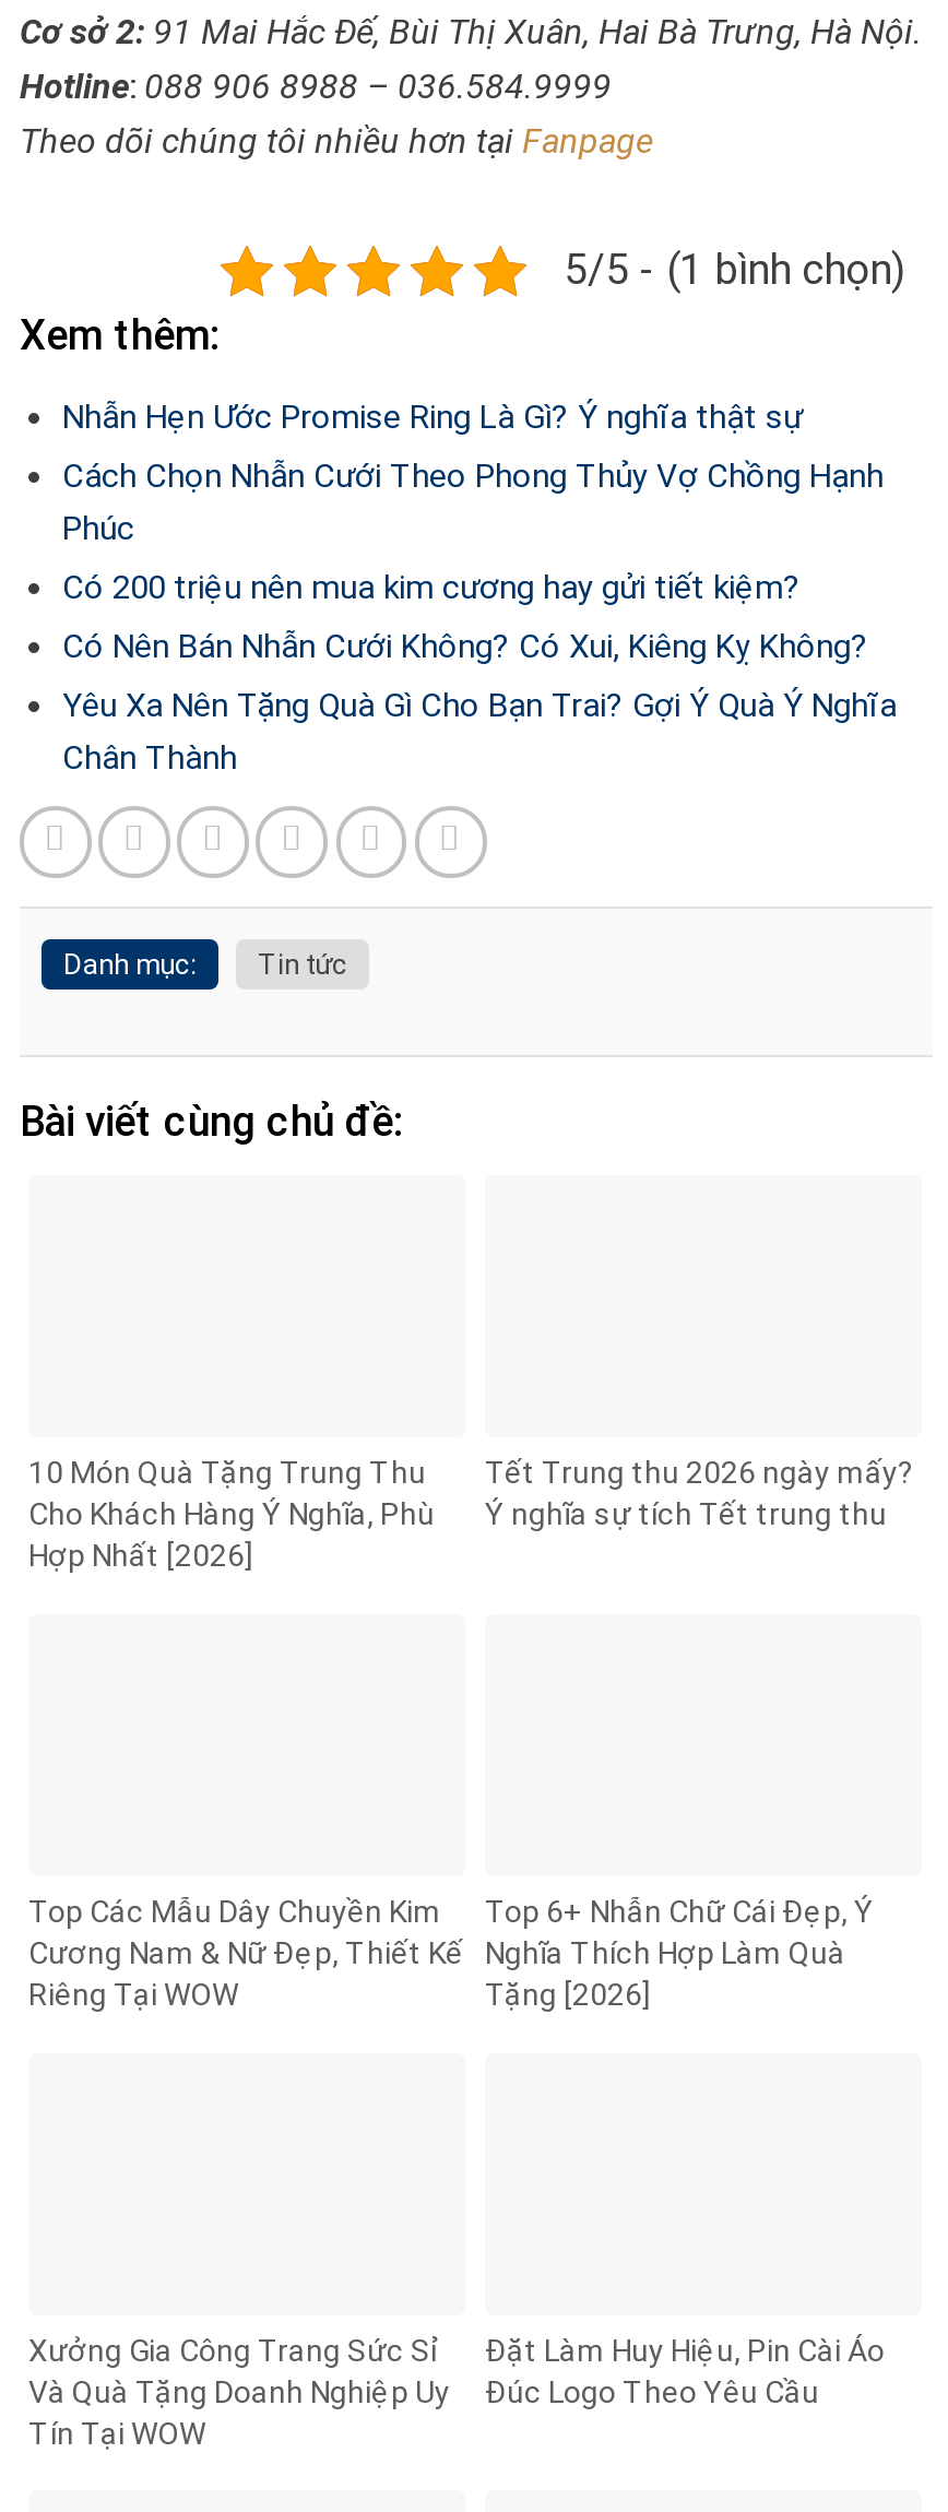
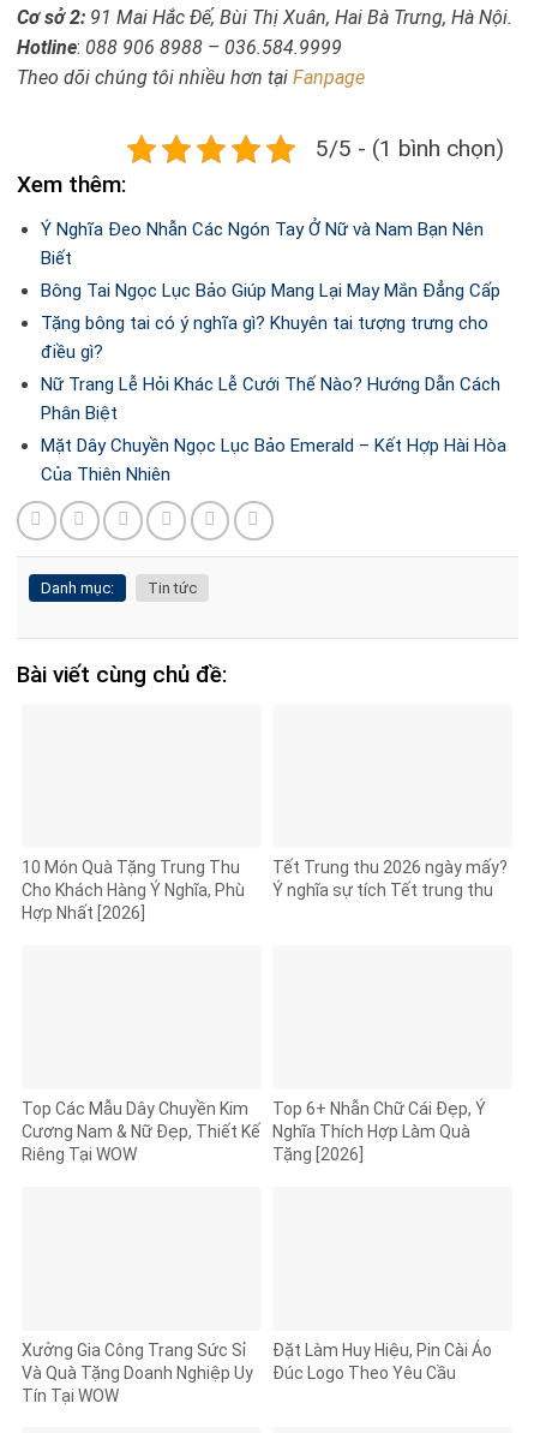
- Nhẫn Hẹn Ước Promise Ring Là Gì? Ý nghĩa thật sự
+ Ý Nghĩa Đeo Nhẫn Các Ngón Tay Ở Nữ và Nam Bạn Nên
+ Biết

- Cách Chọn Nhẫn Cưới Theo Phong Thủy Vợ Chồng Hạnh
- Phúc
+ Bông Tai Ngọc Lục Bảo Giúp Mang Lại May Mắn Đẳng Cấp

- Có 200 triệu nên mua kim cương hay gửi tiết kiệm?
+ Tặng bông tai có ý nghĩa gì? Khuyên tai tượng trưng cho
+ điều gì?

- Có Nên Bán Nhẫn Cưới Không? Có Xui, Kiêng Kỵ Không?
+ Nữ Trang Lễ Hỏi Khác Lễ Cưới Thế Nào? Hướng Dẫn Cách
+ Phân Biệt

- Yêu Xa Nên Tặng Quà Gì Cho Bạn Trai? Gợi Ý Quà Ý Nghĩa
- Chân Thành
+ Mặt Dây Chuyền Ngọc Lục Bảo Emerald – Kết Hợp Hài Hòa
+ Của Thiên Nhiên
